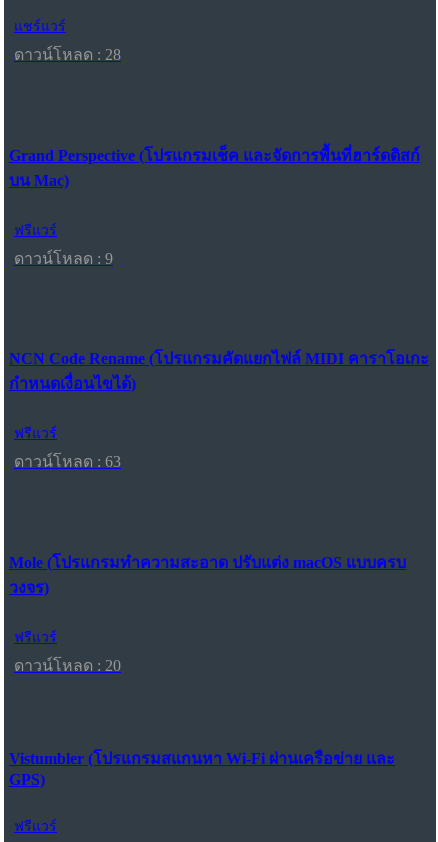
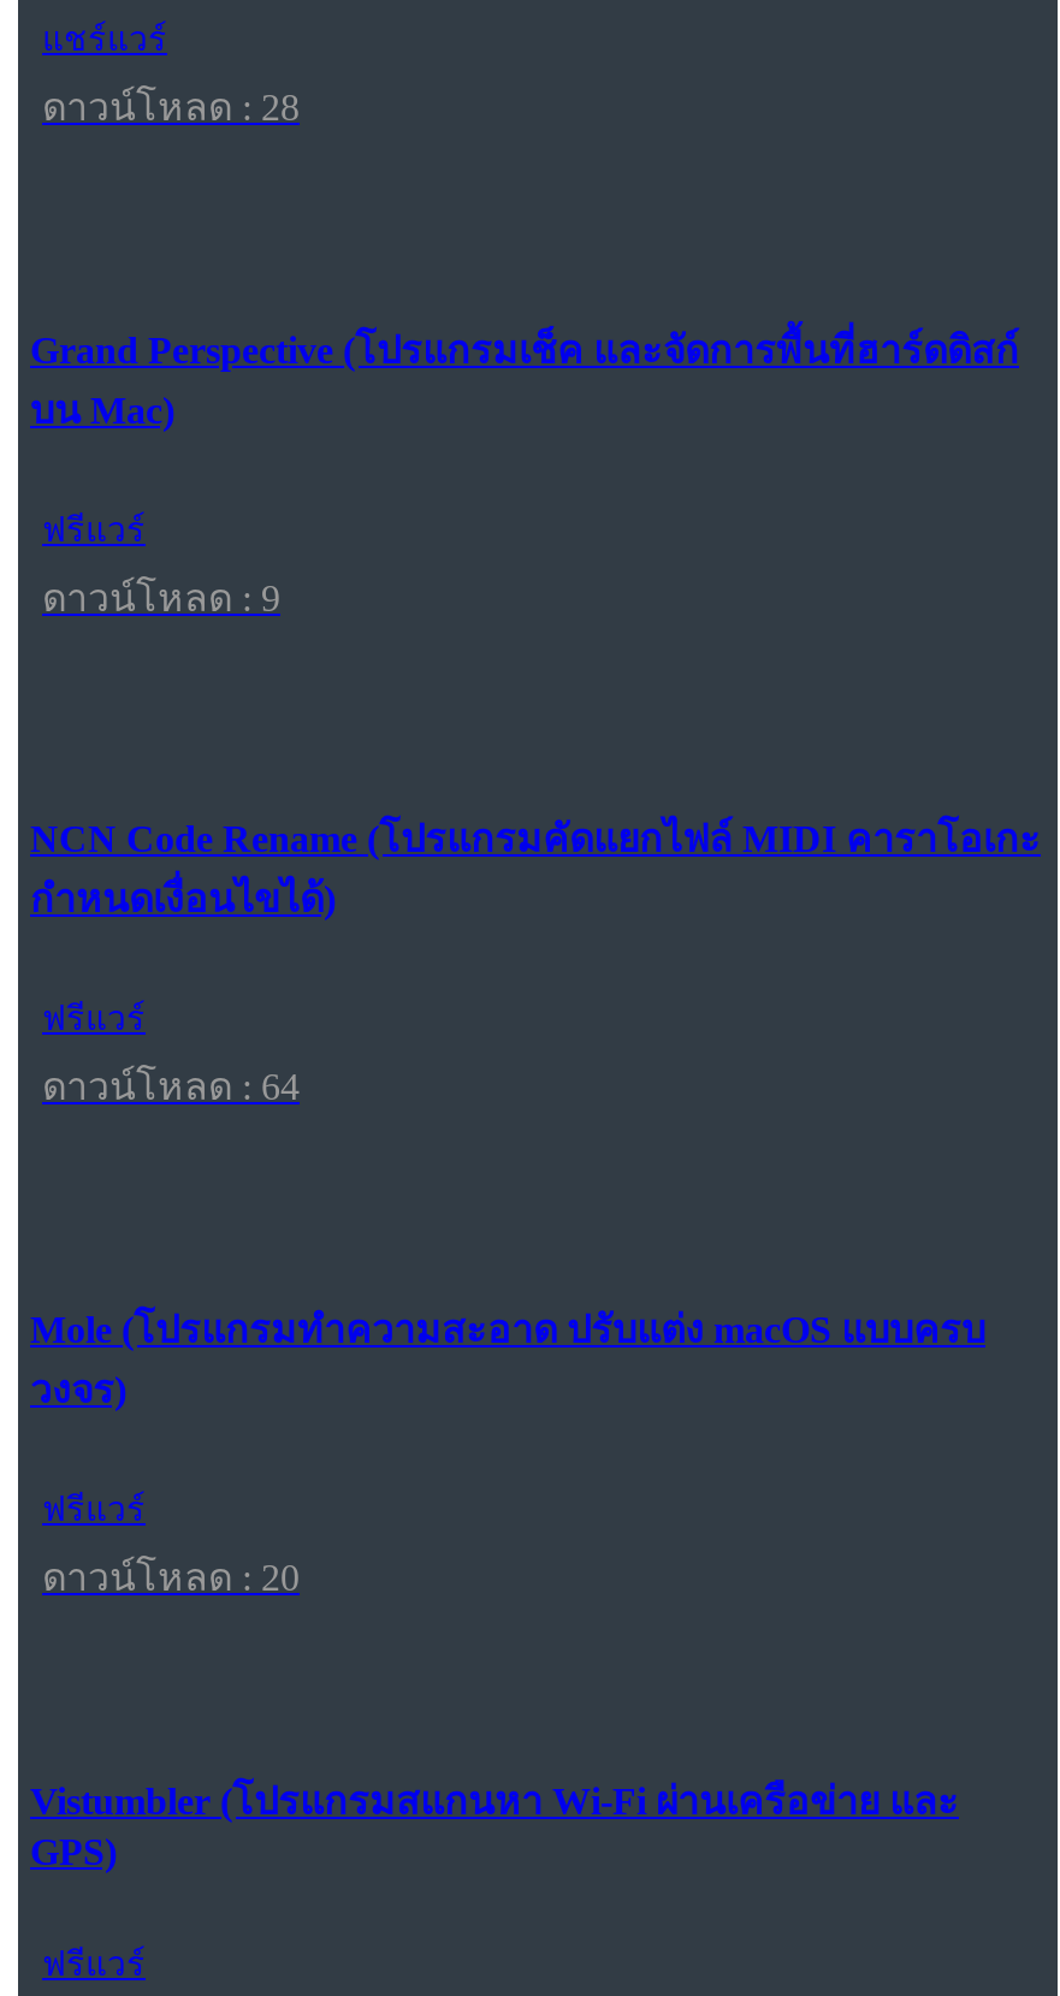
- ดาวน์โหลด : 63
+ ดาวน์โหลด : 64
